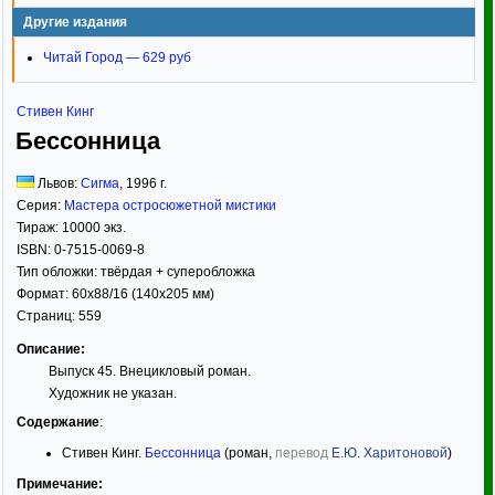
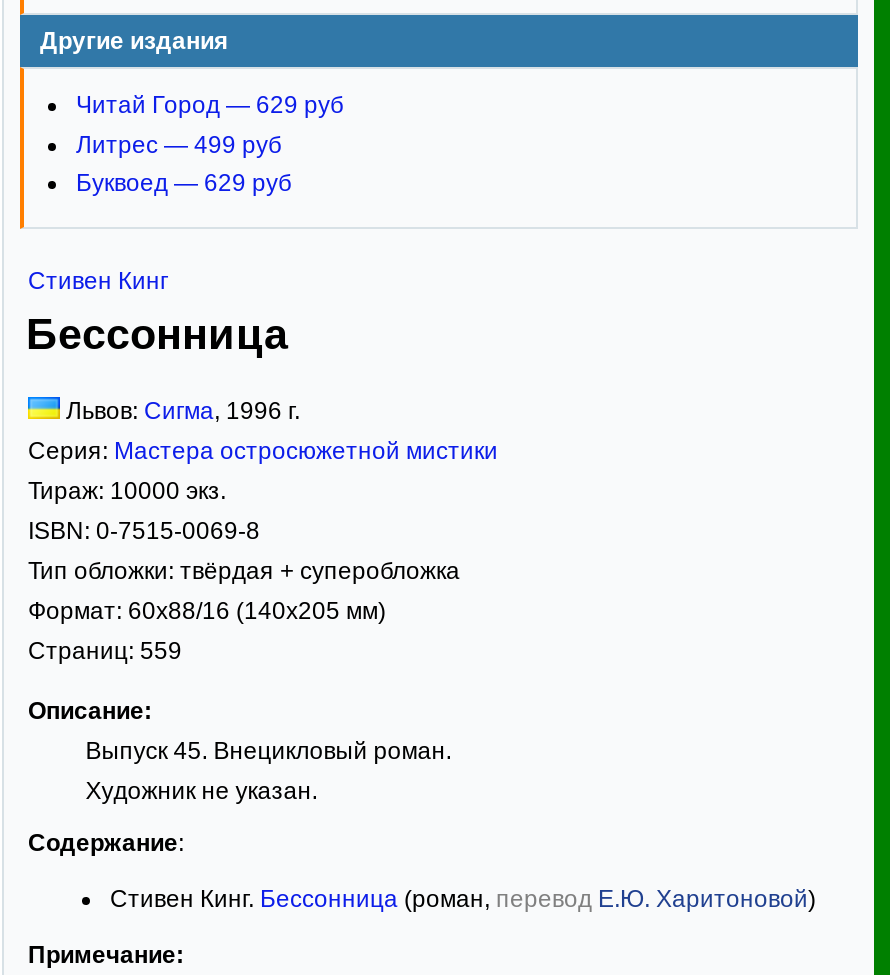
+ Литрес — 499 руб
+ Буквоед — 629 руб
